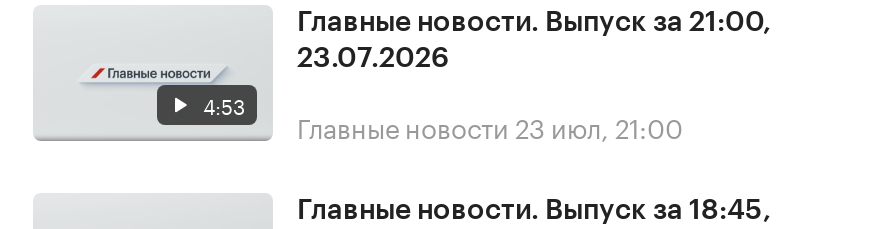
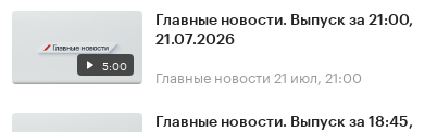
- 23.07.2026
+ 21.07.2026

- 4:53
+ 5:00

- Главные новости 23 июл, 21:00
+ Главные новости 21 июл, 21:00
